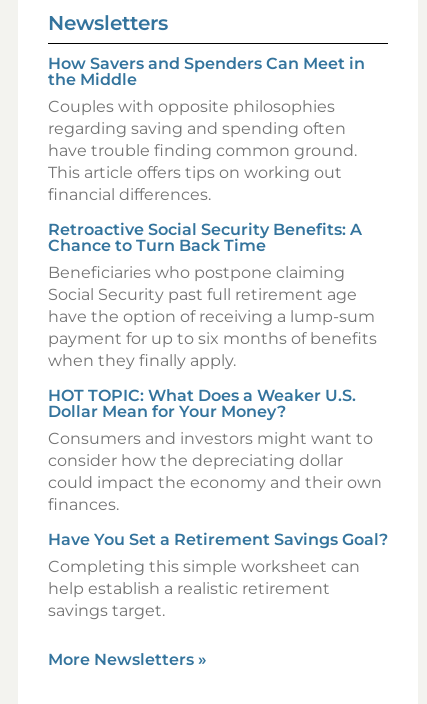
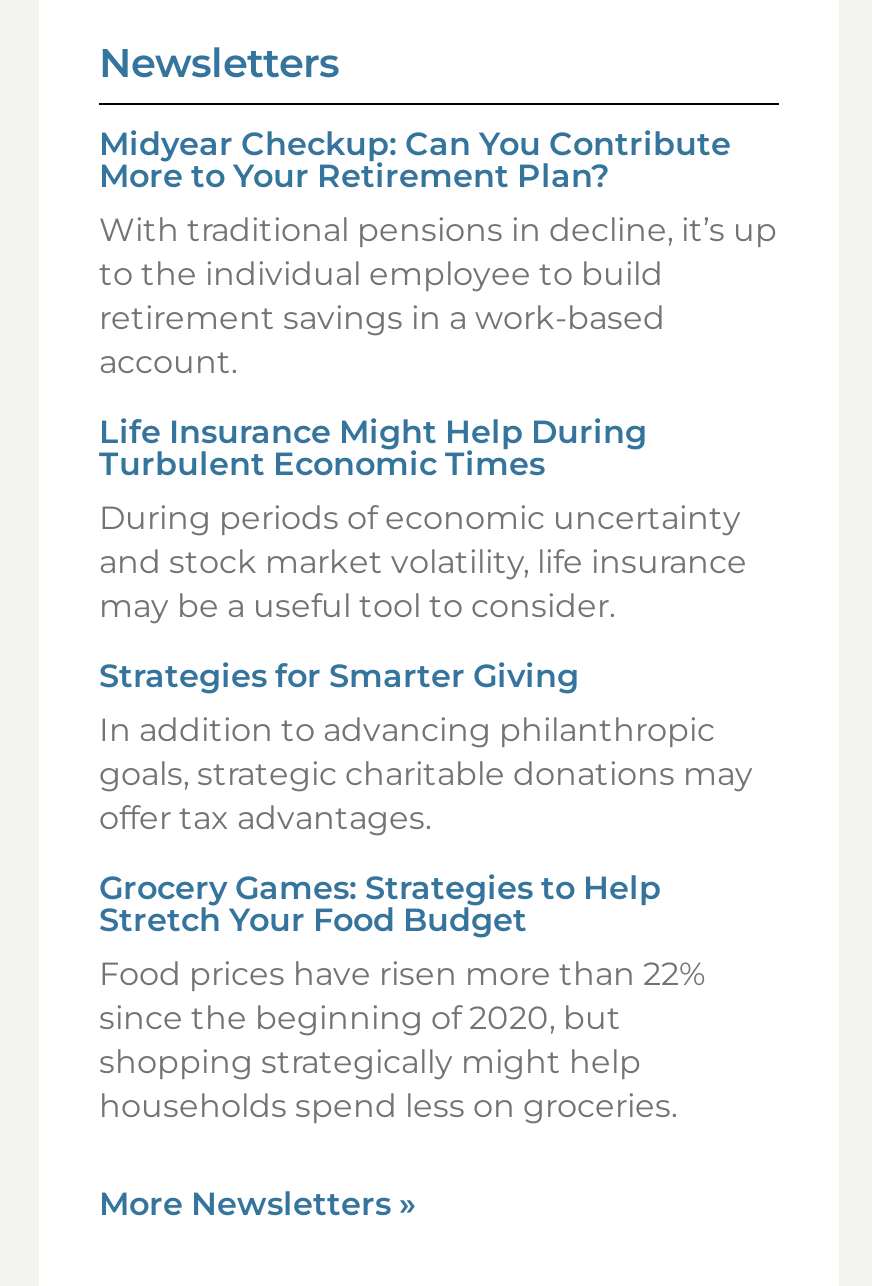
- How Savers and Spenders Can Meet in
- the Middle
- Couples with opposite philosophies
- regarding saving and spending often
- have trouble finding common ground.
- This article offers tips on working out
- financial differences.
+ Midyear Checkup: Can You Contribute
+ More to Your Retirement Plan?
+ With traditional pensions in decline, it’s up
+ to the individual employee to build
+ retirement savings in a work-based
+ account.

- Retroactive Social Security Benefits: A
- Chance to Turn Back Time
- Beneficiaries who postpone claiming
- Social Security past full retirement age
- have the option of receiving a lump-sum
- payment for up to six months of benefits
- when they finally apply.
+ Life Insurance Might Help During
+ Turbulent Economic Times
+ During periods of economic uncertainty
+ and stock market volatility, life insurance
+ may be a useful tool to consider.

- HOT TOPIC: What Does a Weaker U.S.
- Dollar Mean for Your Money?
- Consumers and investors might want to
- consider how the depreciating dollar
- could impact the economy and their own
- finances.
+ Strategies for Smarter Giving
+ In addition to advancing philanthropic
+ goals, strategic charitable donations may
+ offer tax advantages.

- Have You Set a Retirement Savings Goal?
- Completing this simple worksheet can
- help establish a realistic retirement
- savings target.
+ Grocery Games: Strategies to Help
+ Stretch Your Food Budget
+ Food prices have risen more than 22%
+ since the beginning of 2020, but
+ shopping strategically might help
+ households spend less on groceries.
